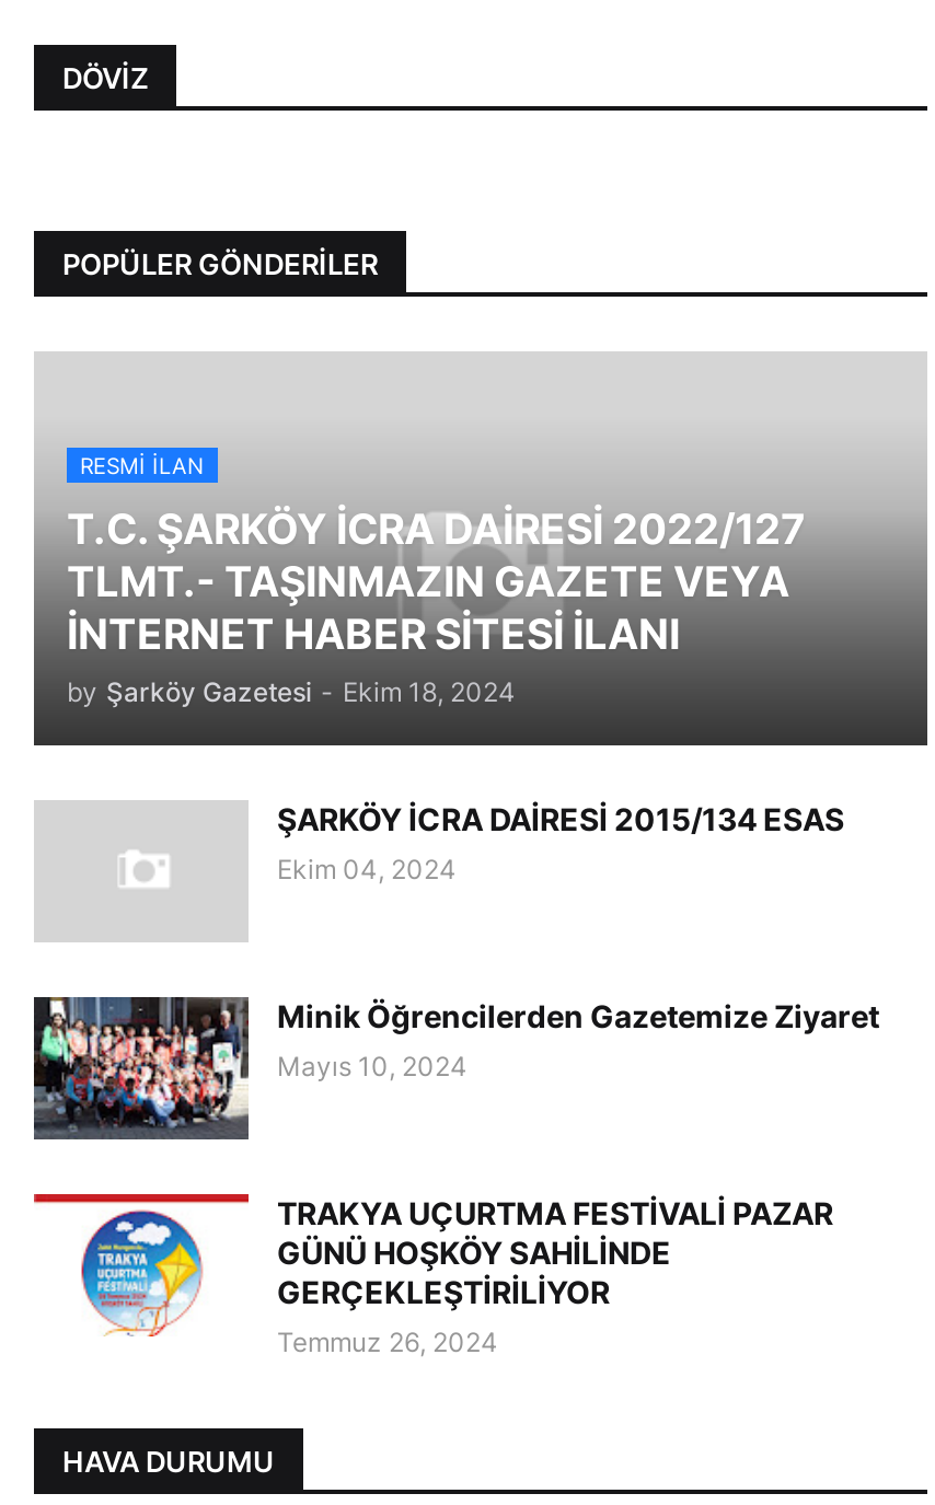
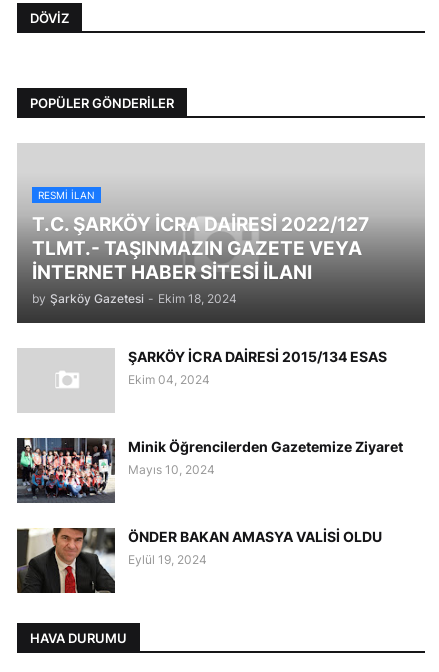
- [image]
- TRAKYA UÇURTMA FESTİVALİ PAZAR
- GÜNÜ HOŞKÖY SAHİLİNDE
- GERÇEKLEŞTİRİLİYOR
- Temmuz 26, 2024
+ [image]
+ ÖNDER BAKAN AMASYA VALİSİ OLDU
+ Eylül 19, 2024
